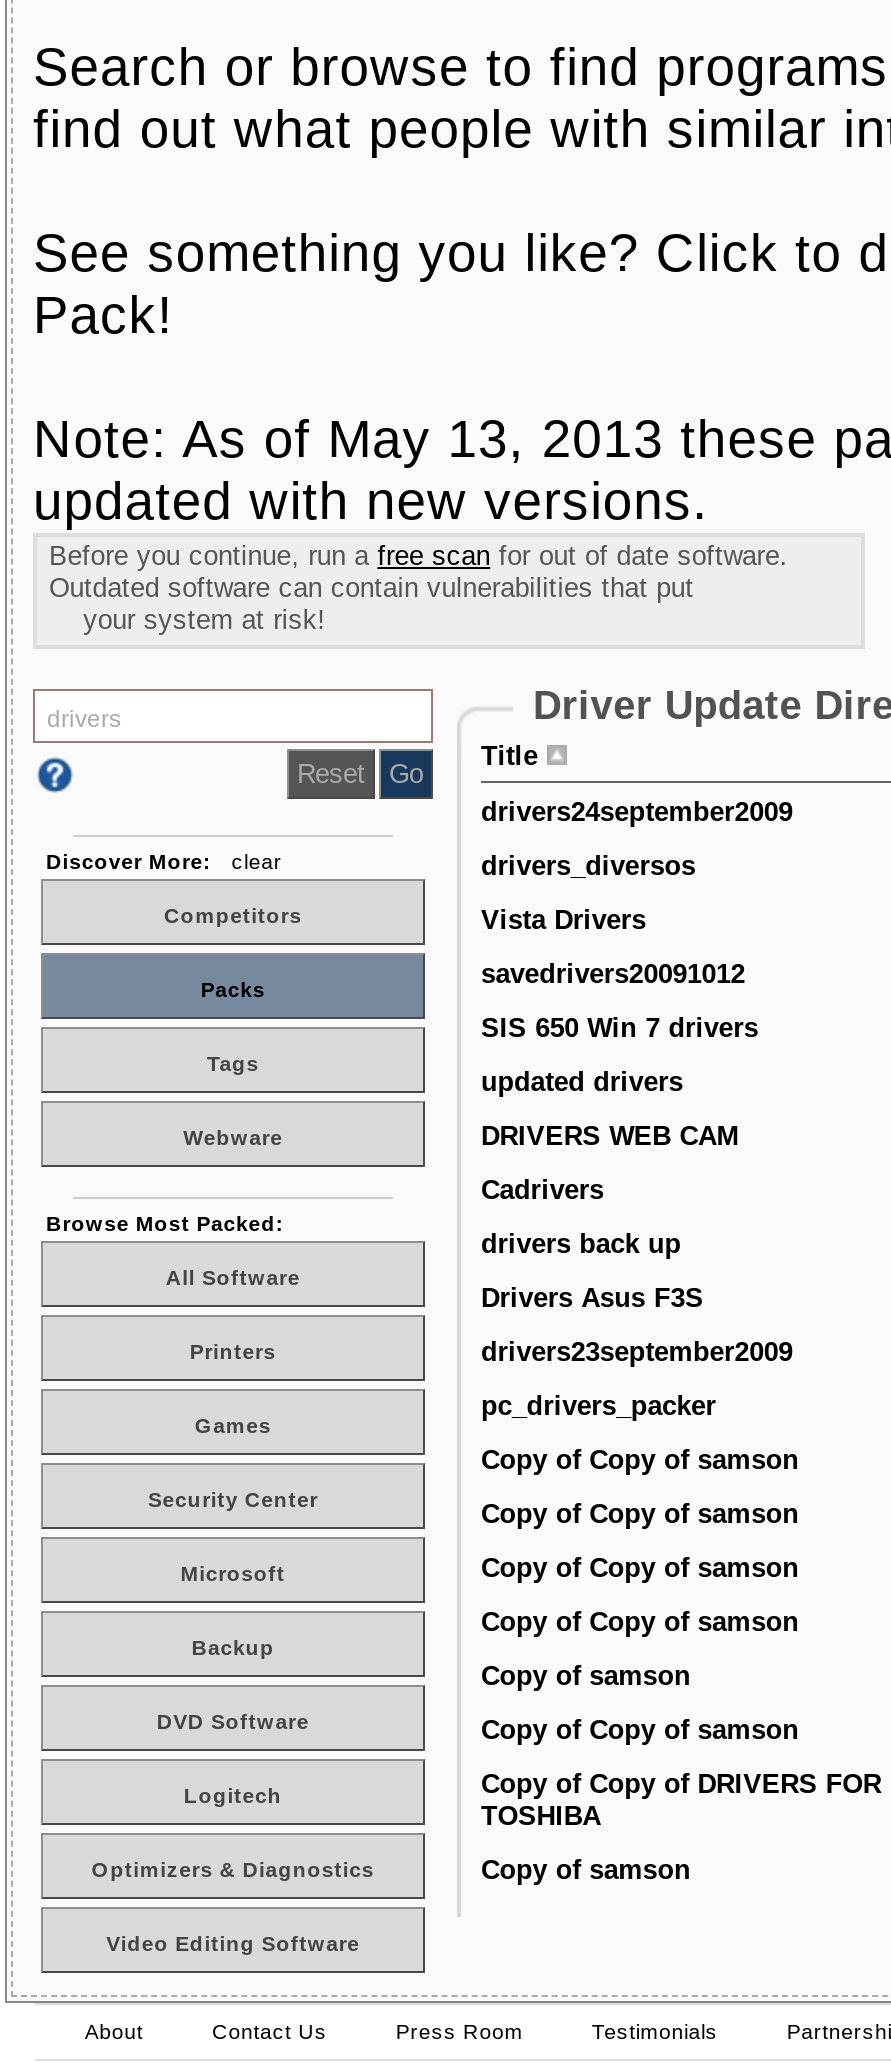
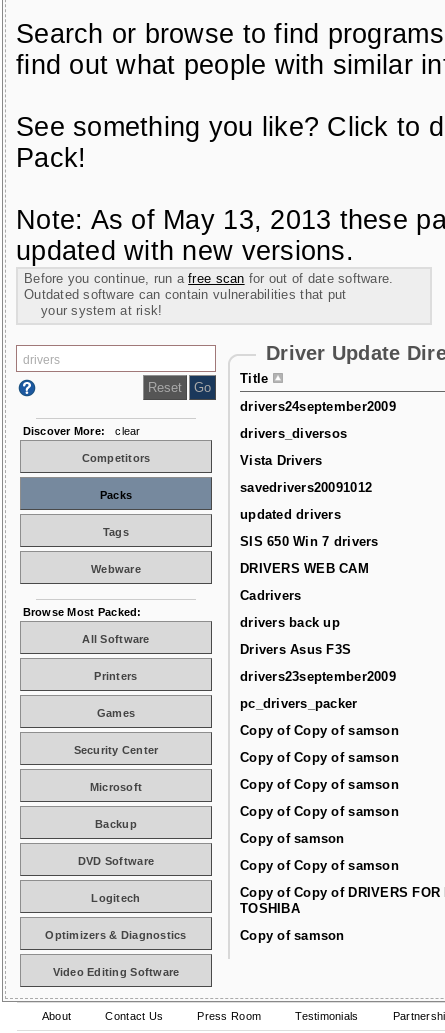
moved down: SIS 650 Win 7 drivers

moved up: updated drivers
